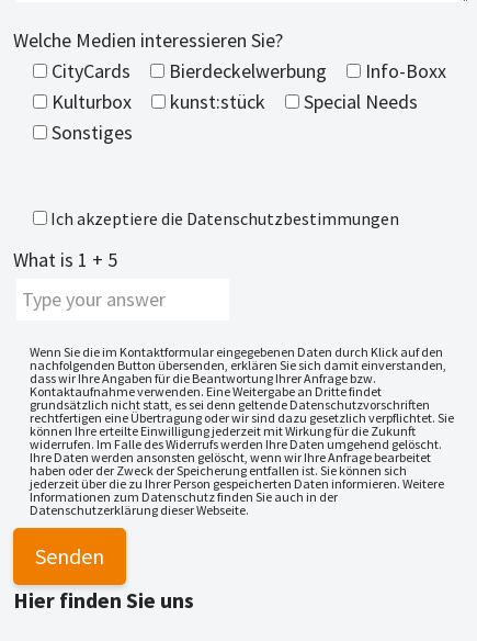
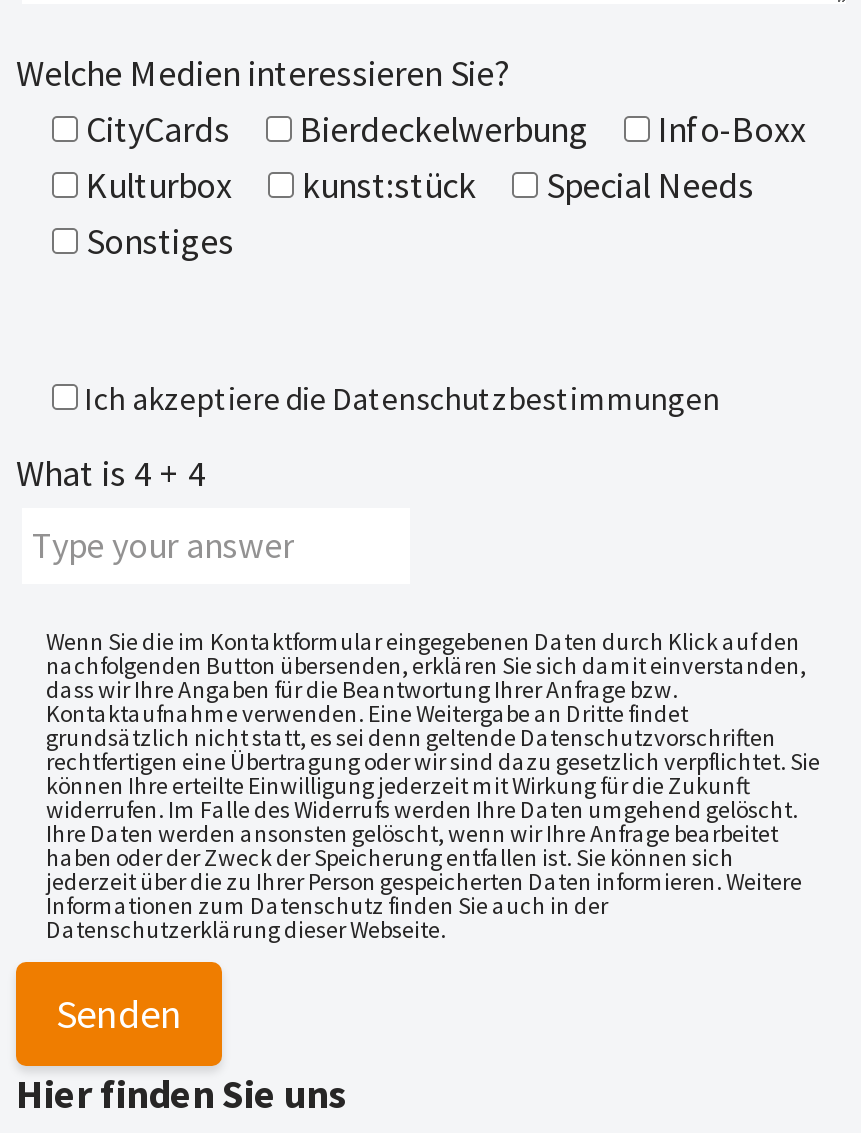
- What is 1 + 5
+ What is 4 + 4
